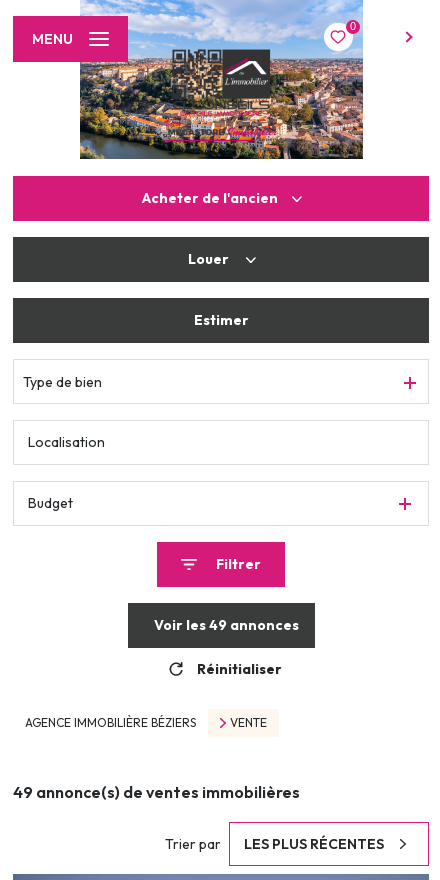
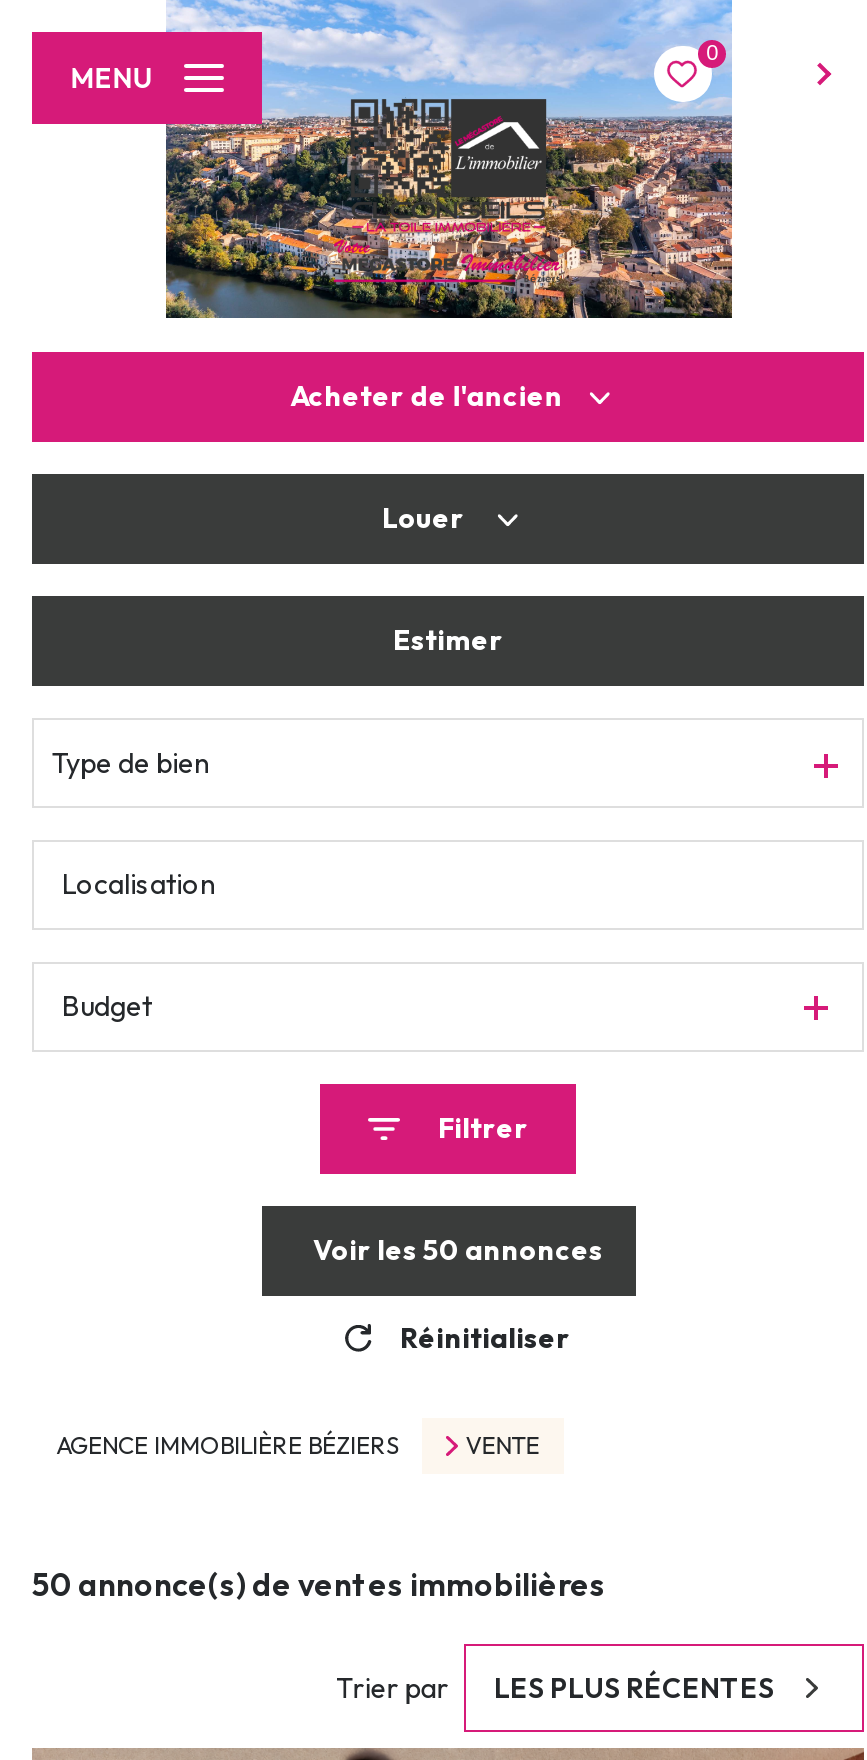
- Voir les 49 annonces
+ Voir les 50 annonces

- 49 annonce(s) de ventes immobilières
+ 50 annonce(s) de ventes immobilières
